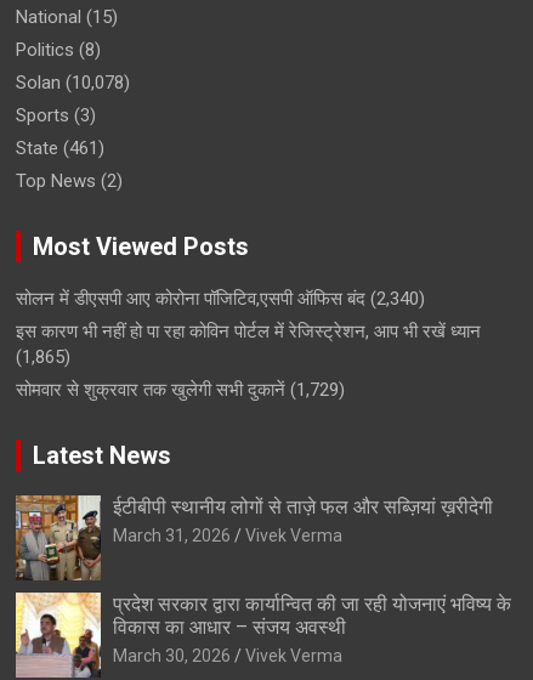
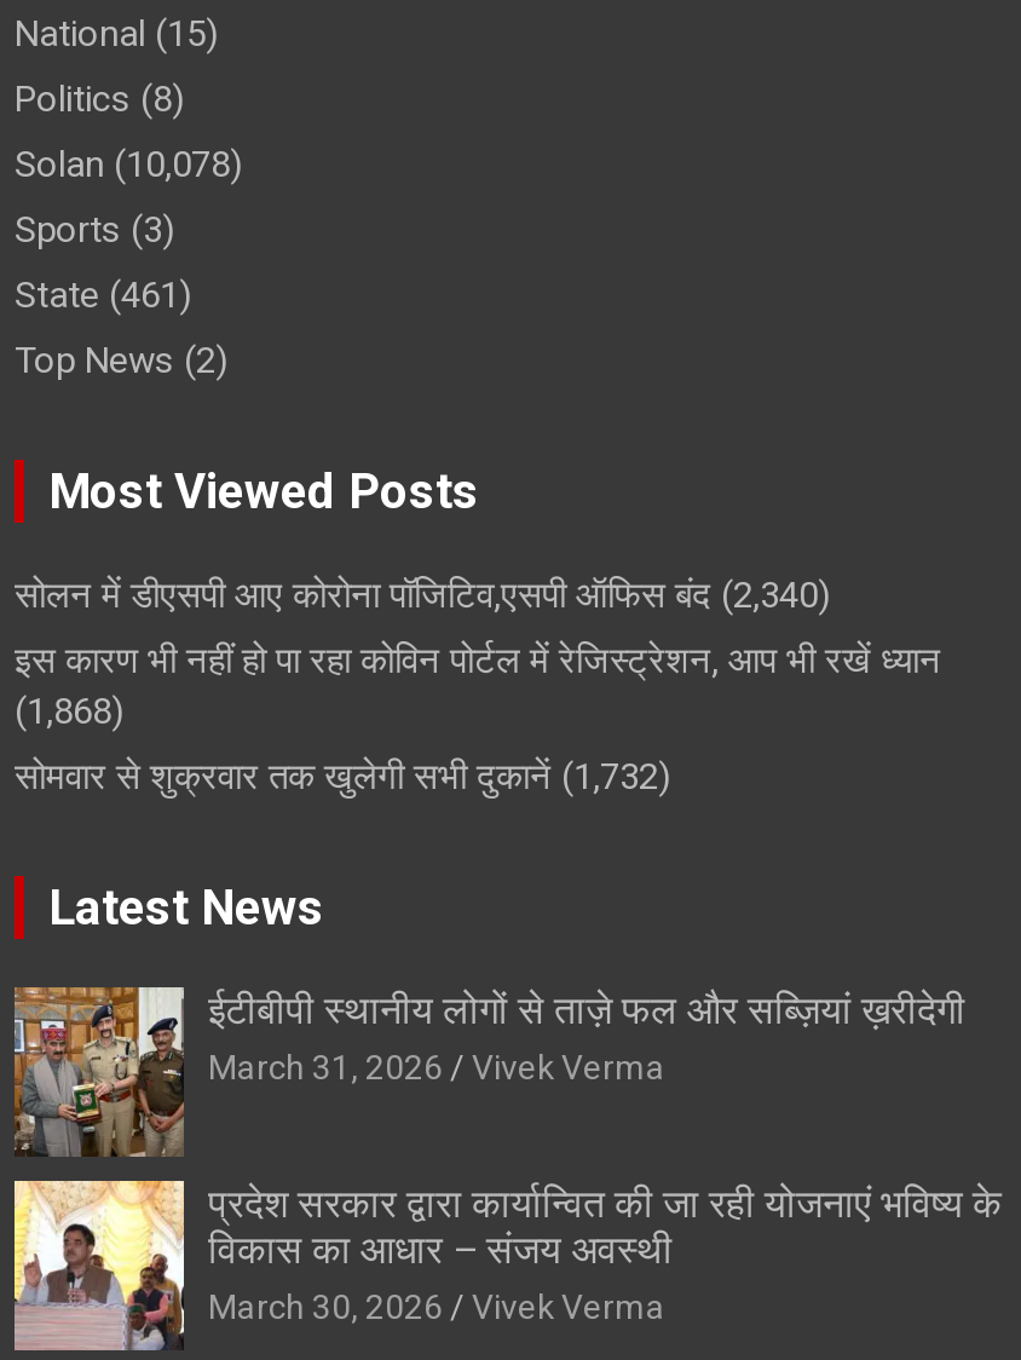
- (1,865)
+ (1,868)

- सोमवार से शुक्रवार तक खुलेगी सभी दुकानें (1,729)
+ सोमवार से शुक्रवार तक खुलेगी सभी दुकानें (1,732)
